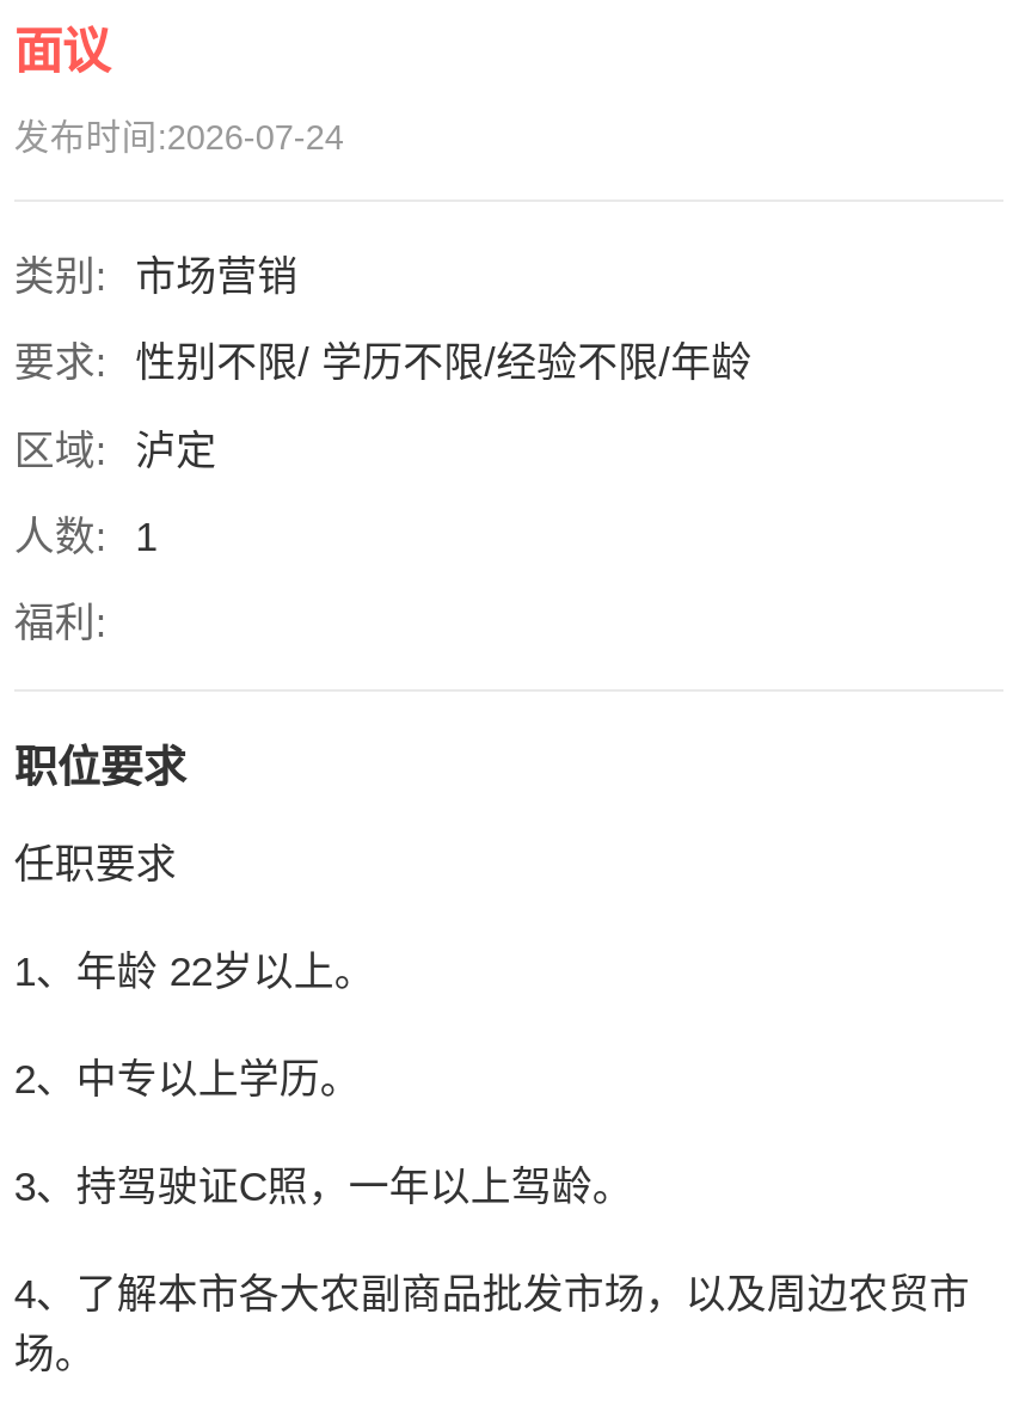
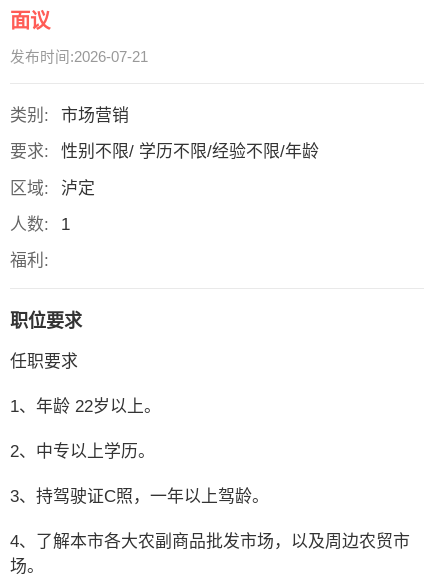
- 发布时间:2026-07-24
+ 发布时间:2026-07-21
